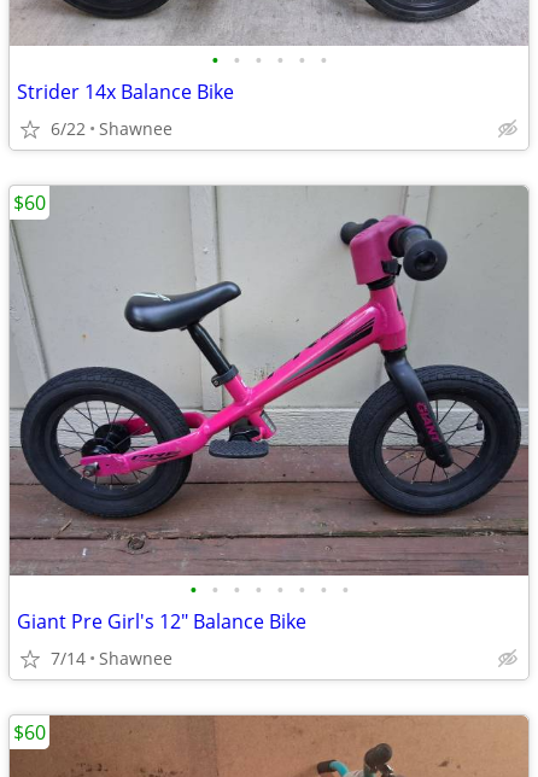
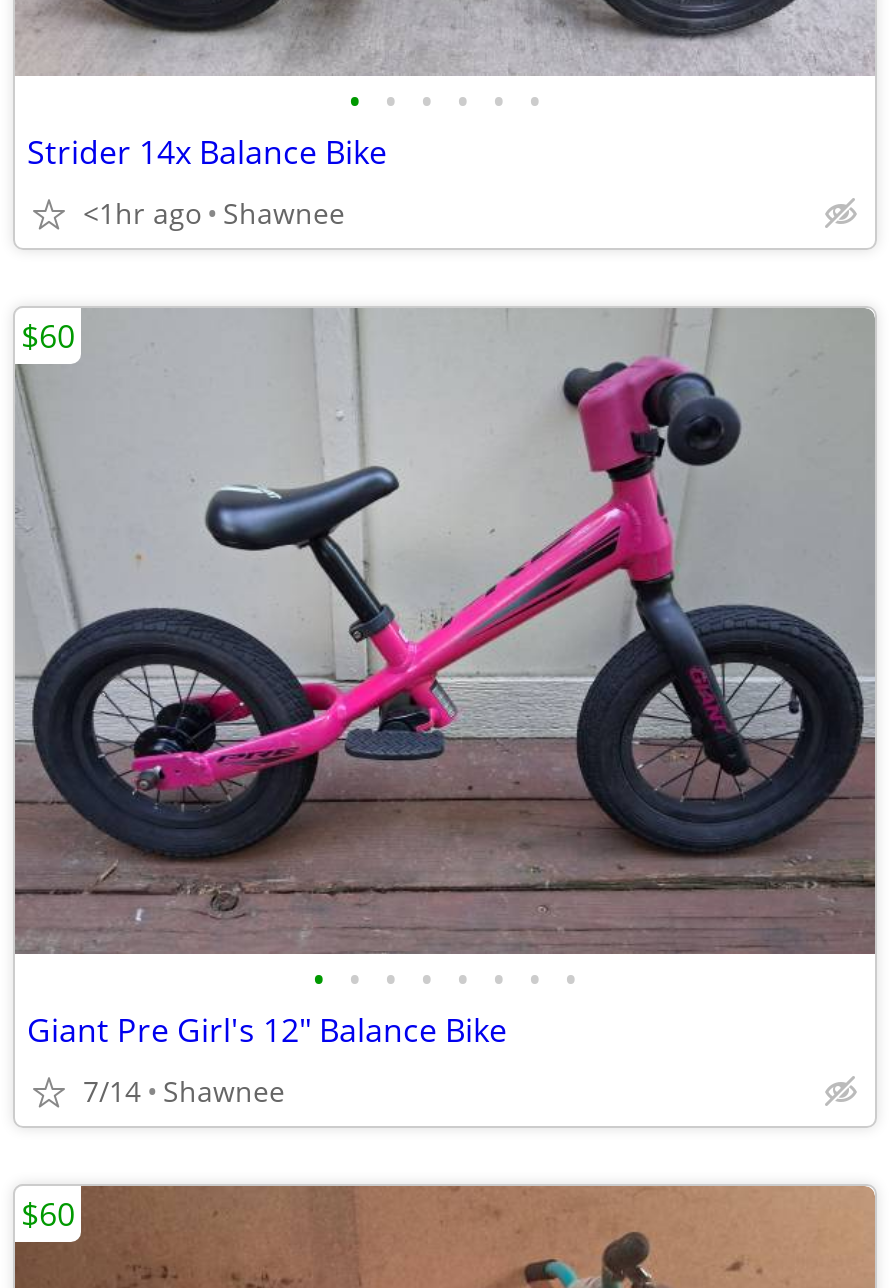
- 6/22 Shawnee
+ <1hr ago Shawnee
